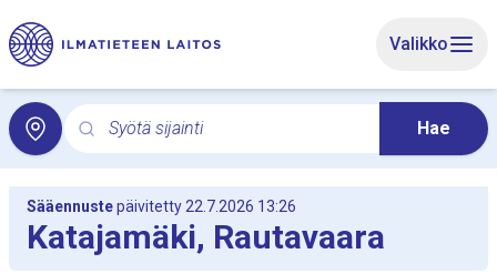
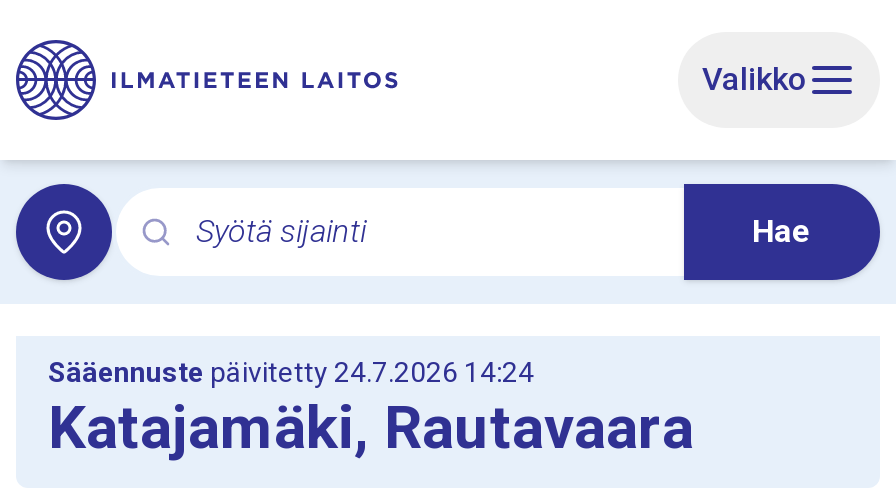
- Sääennuste päivitetty 22.7.2026 13:26
+ Sääennuste päivitetty 24.7.2026 14:24
